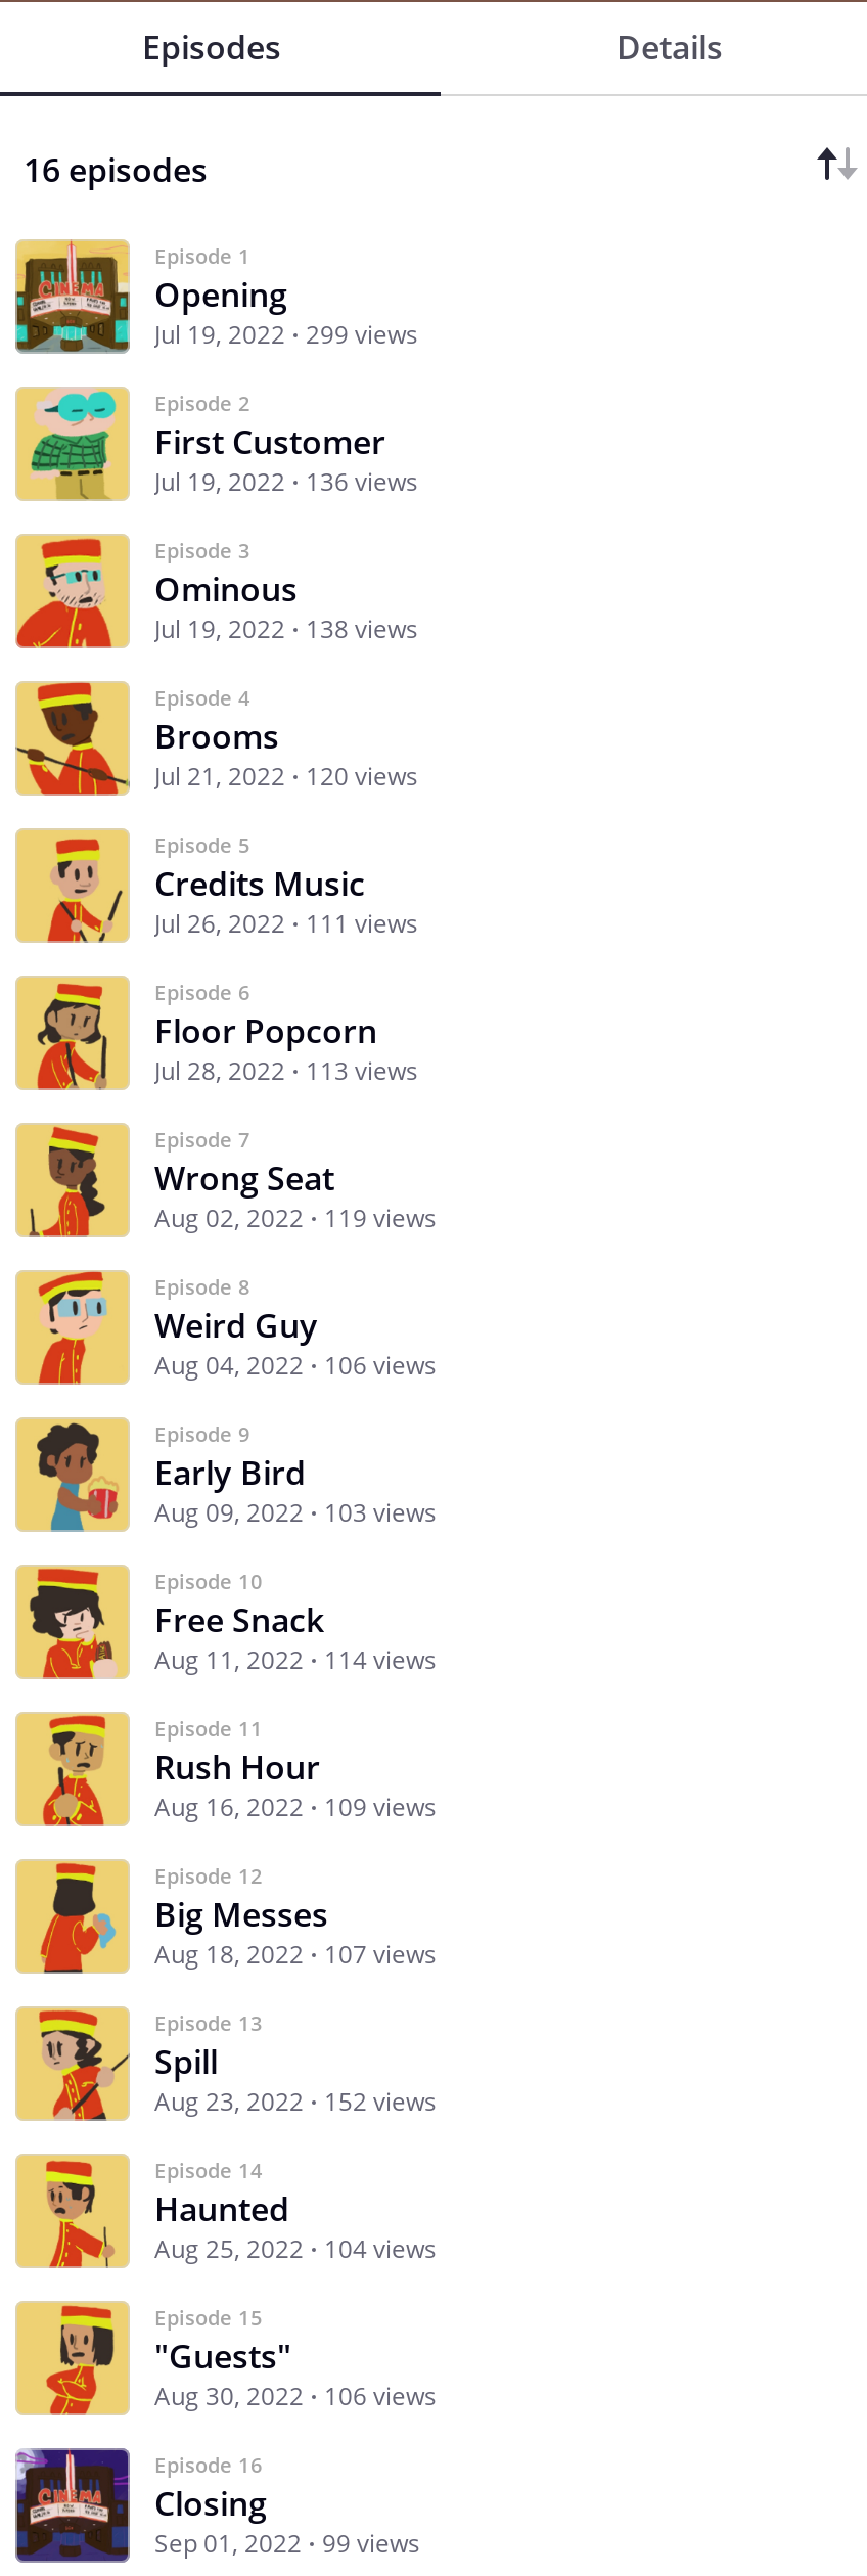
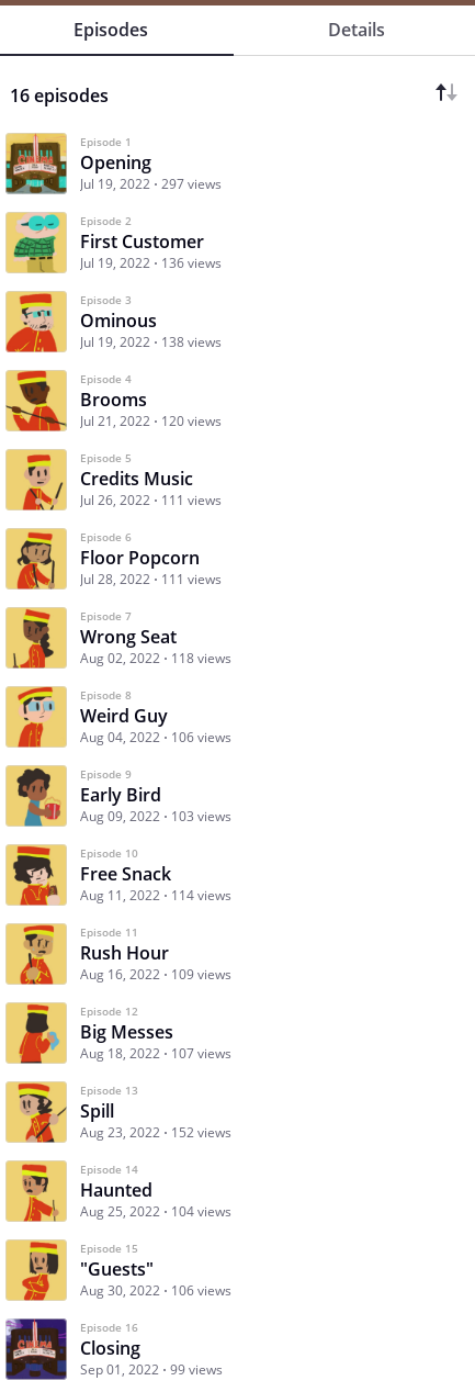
- Jul 19, 2022 299 views
+ Jul 19, 2022 297 views

- Jul 28, 2022 113 views
+ Jul 28, 2022 111 views

- Aug 02, 2022 119 views
+ Aug 02, 2022 118 views
